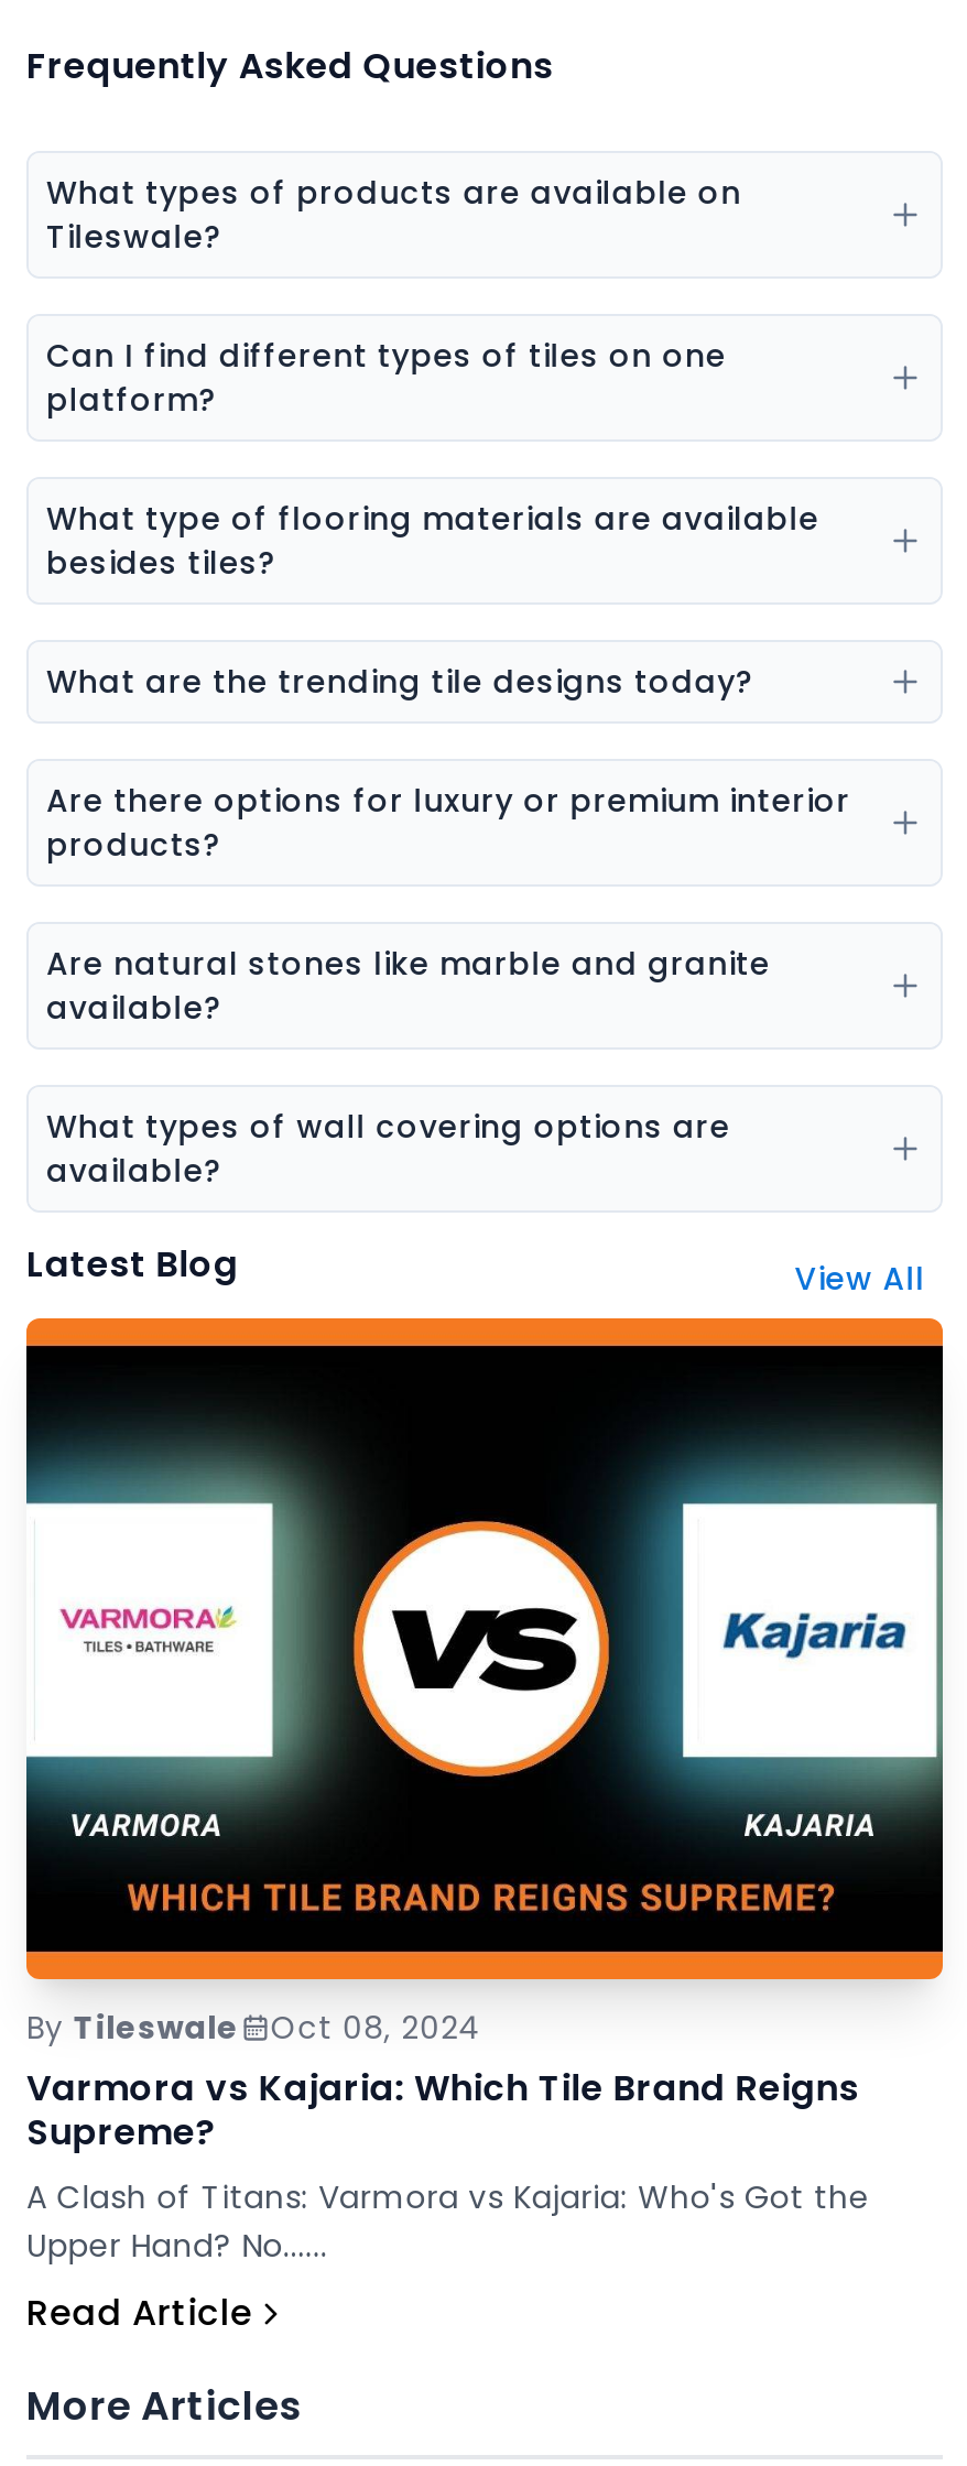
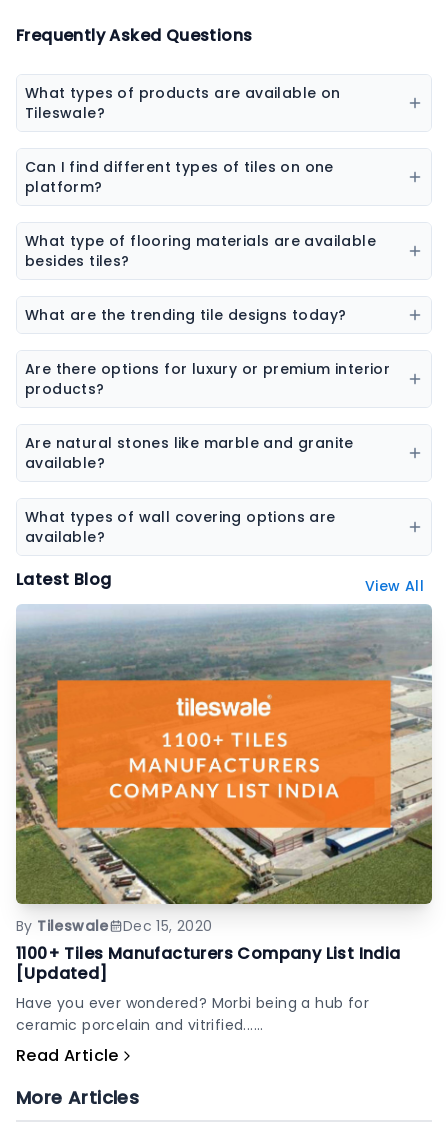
- [image]
- Oct 08, 2024
- Varmora vs Kajaria: Which Tile Brand Reigns
- Supreme?
- A Clash of Titans: Varmora vs Kajaria: Who's Got the
- Upper Hand? No......
+ [image]
+ Dec 15, 2020
+ 1100+ Tiles Manufacturers Company List India
+ [Updated]
+ Have you ever wondered? Morbi being a hub for
+ ceramic porcelain and vitrified......
